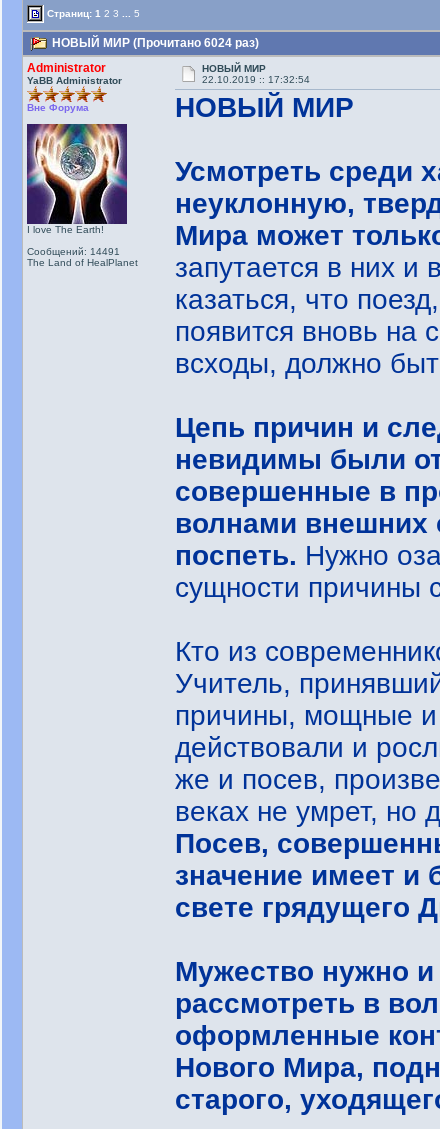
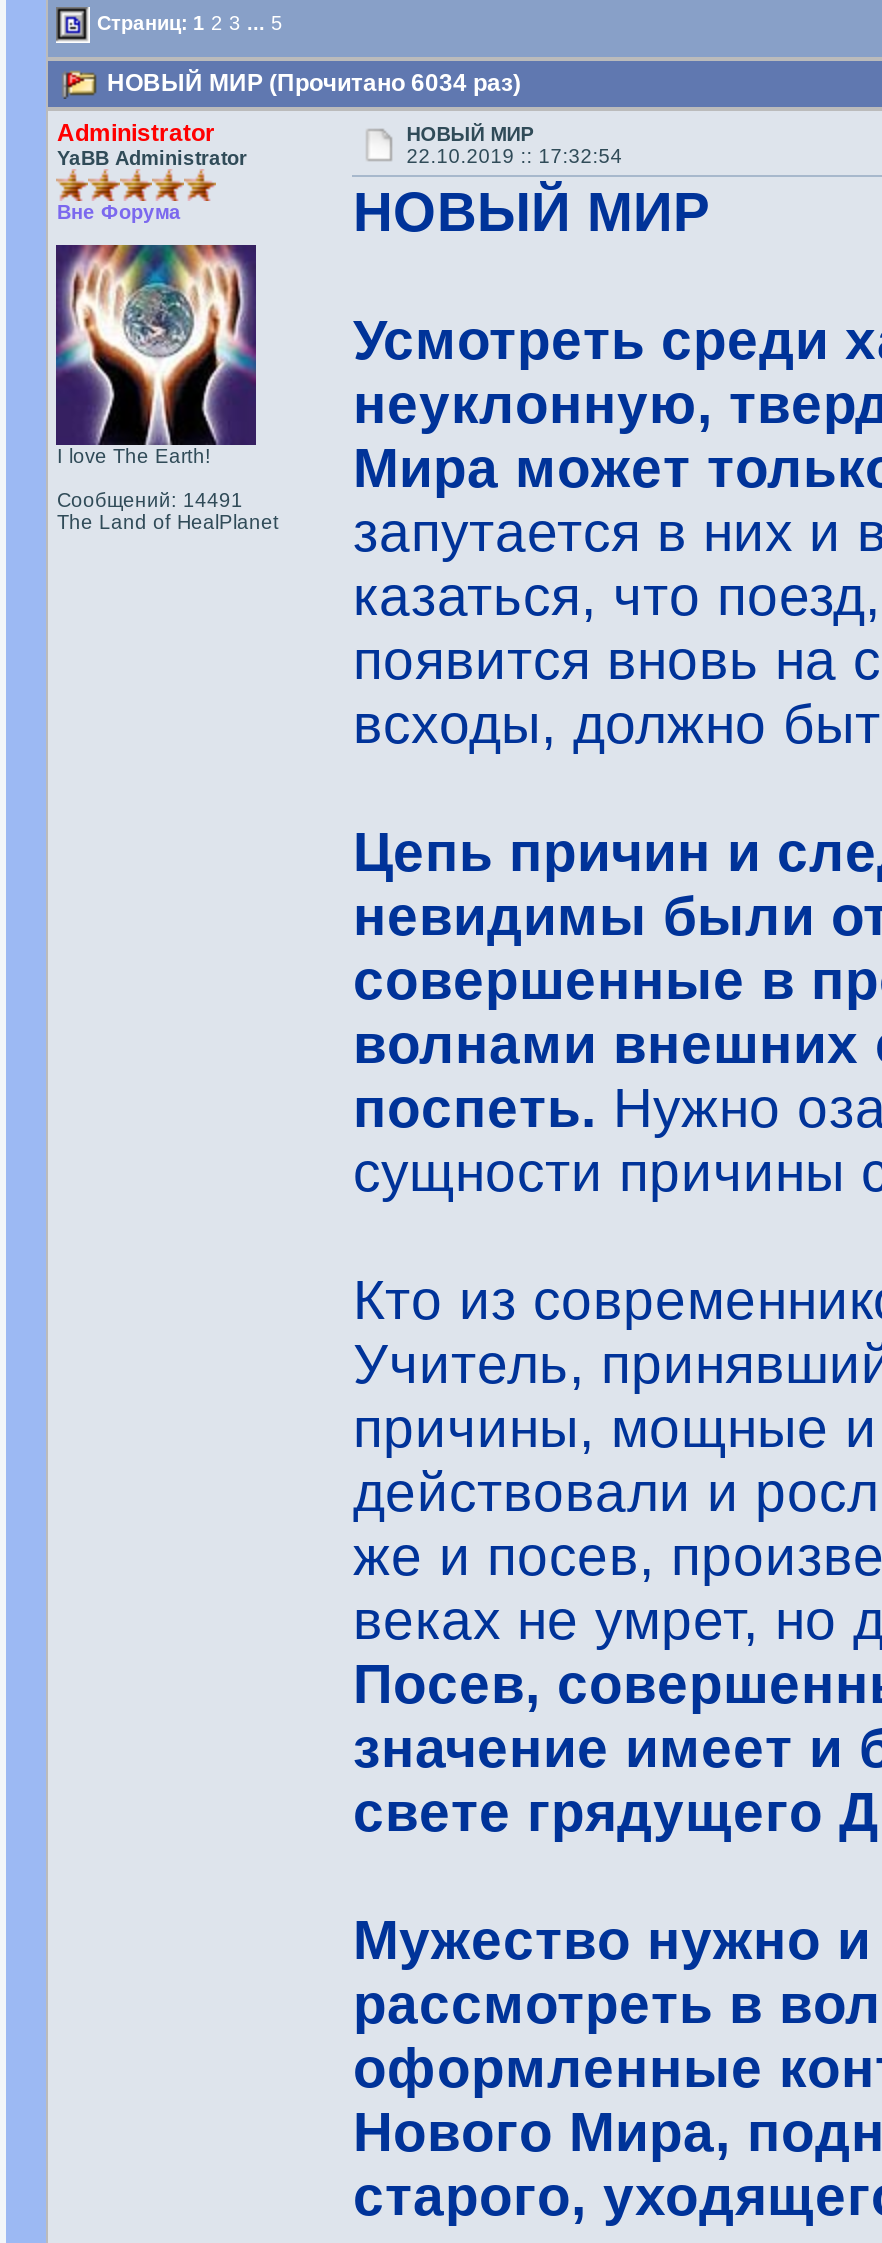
- НОВЫЙ МИР (Прочитано 6024 раз)
+ НОВЫЙ МИР (Прочитано 6034 раз)
